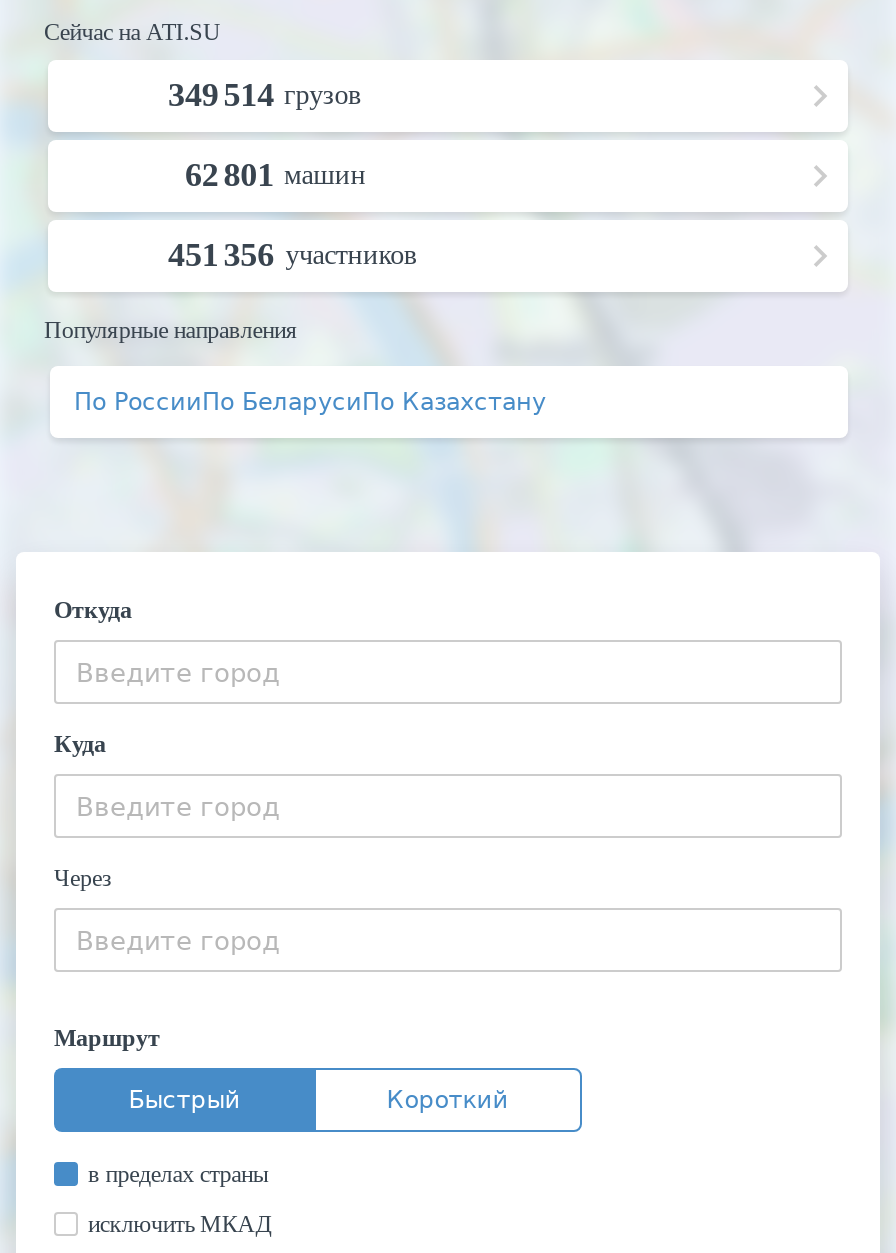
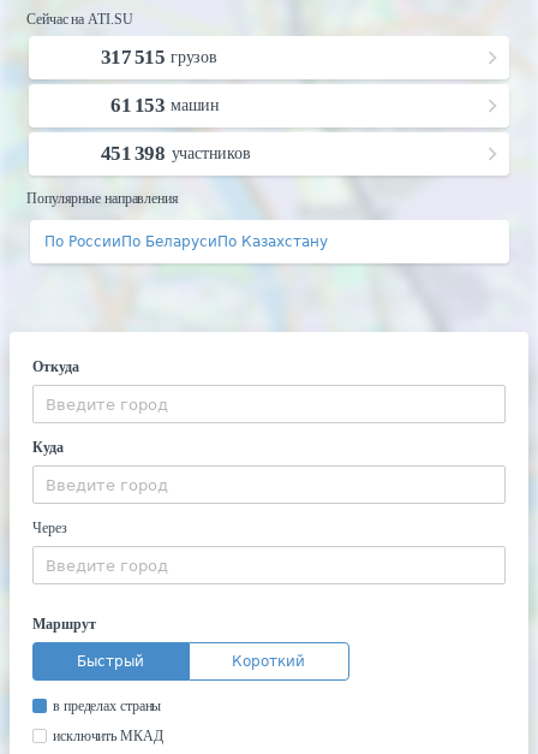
- 349 514 грузов
+ 317 515 грузов

- 62 801 машин
+ 61 153 машин

- 451 356 участников
+ 451 398 участников
